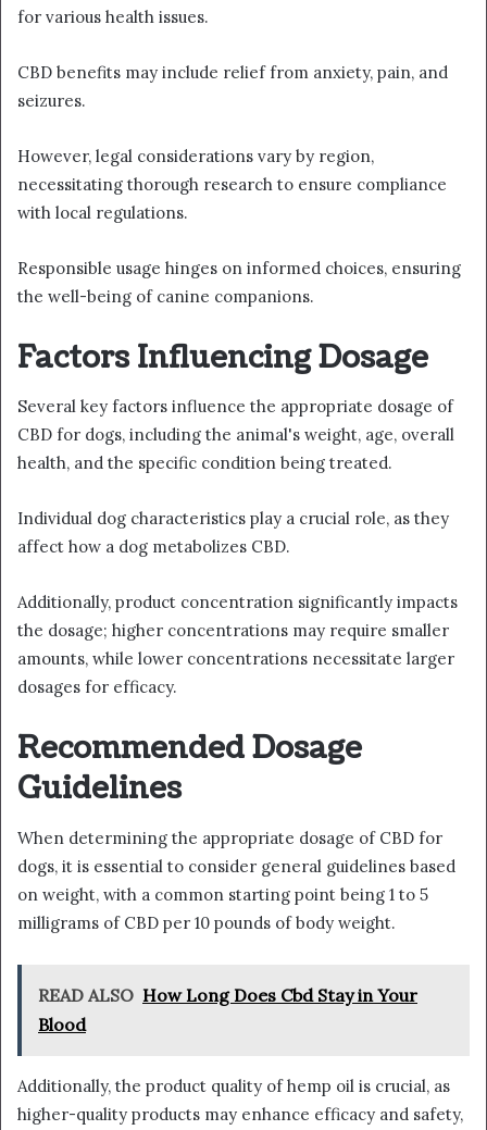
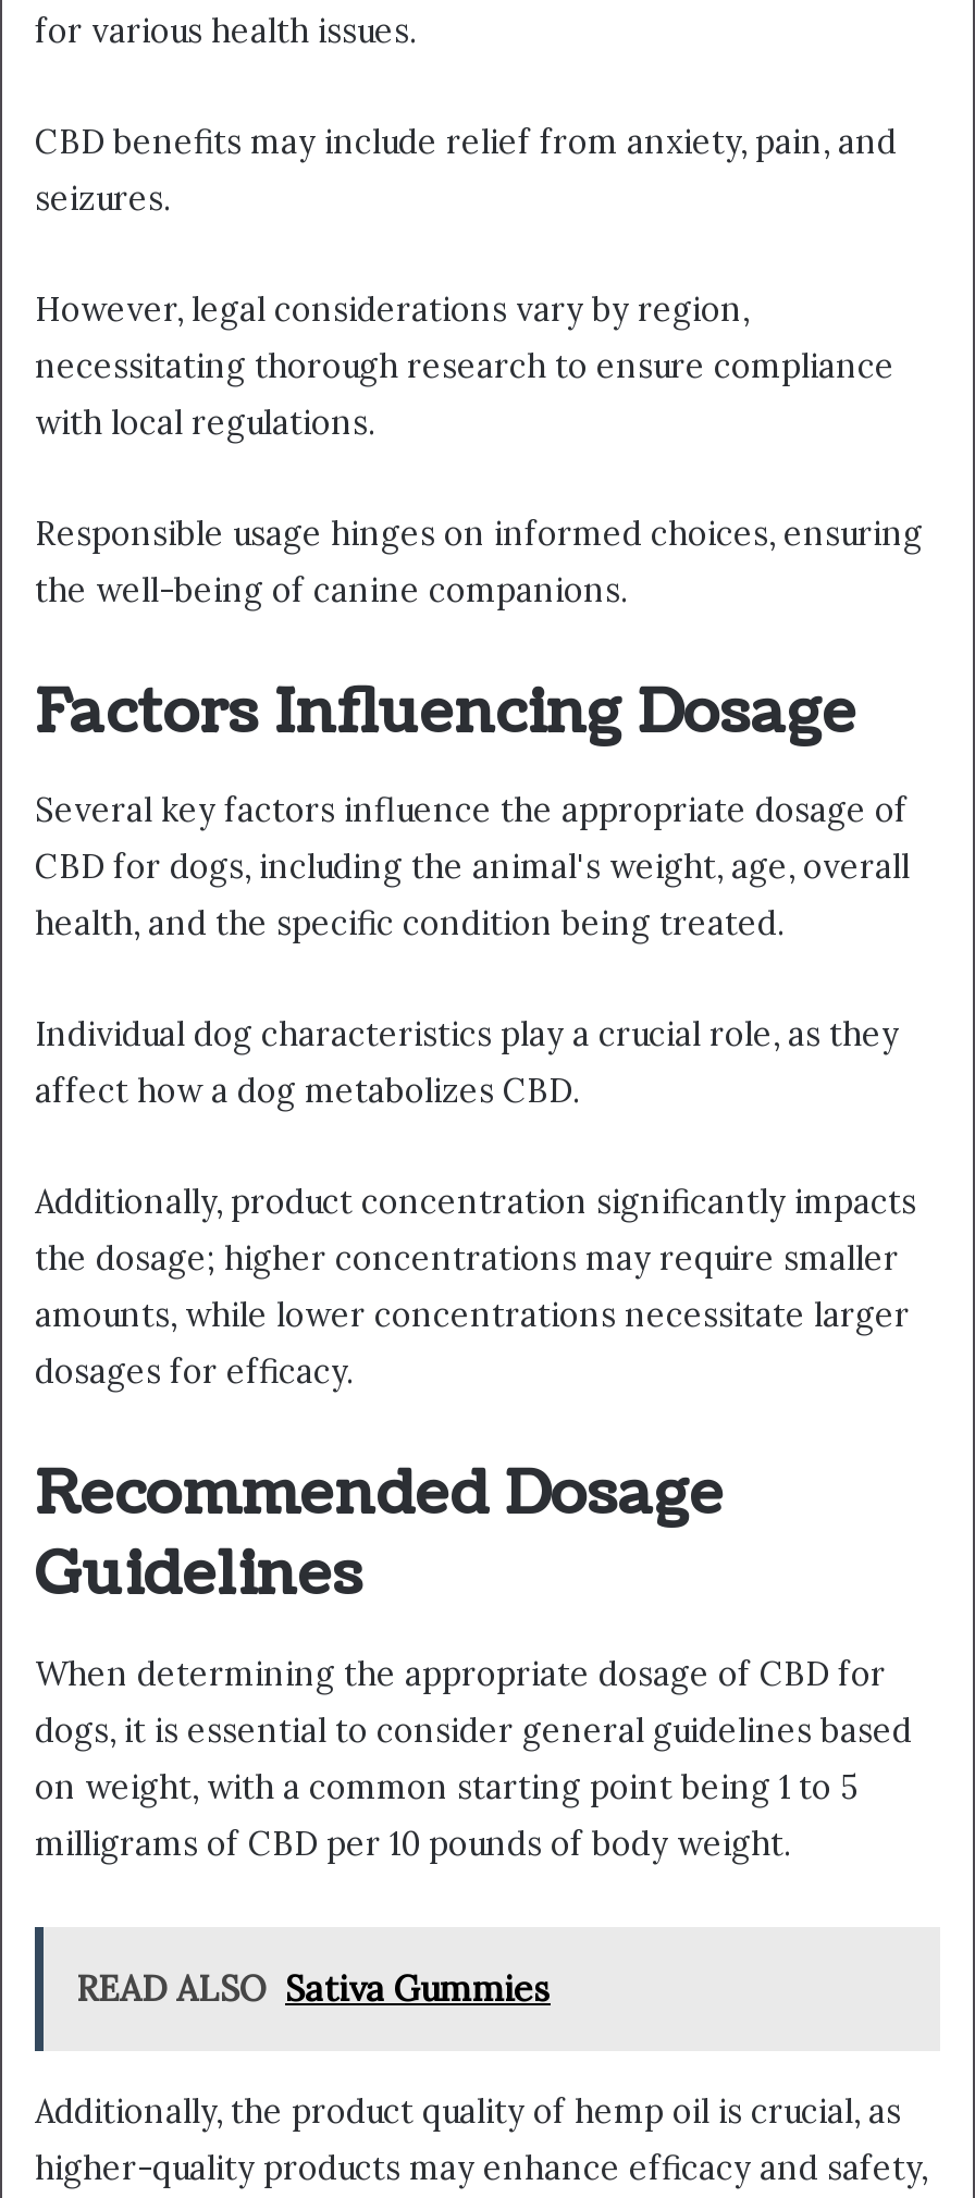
- READ ALSO How Long Does Cbd Stay in Your
- Blood
+ READ ALSO Sativa Gummies
